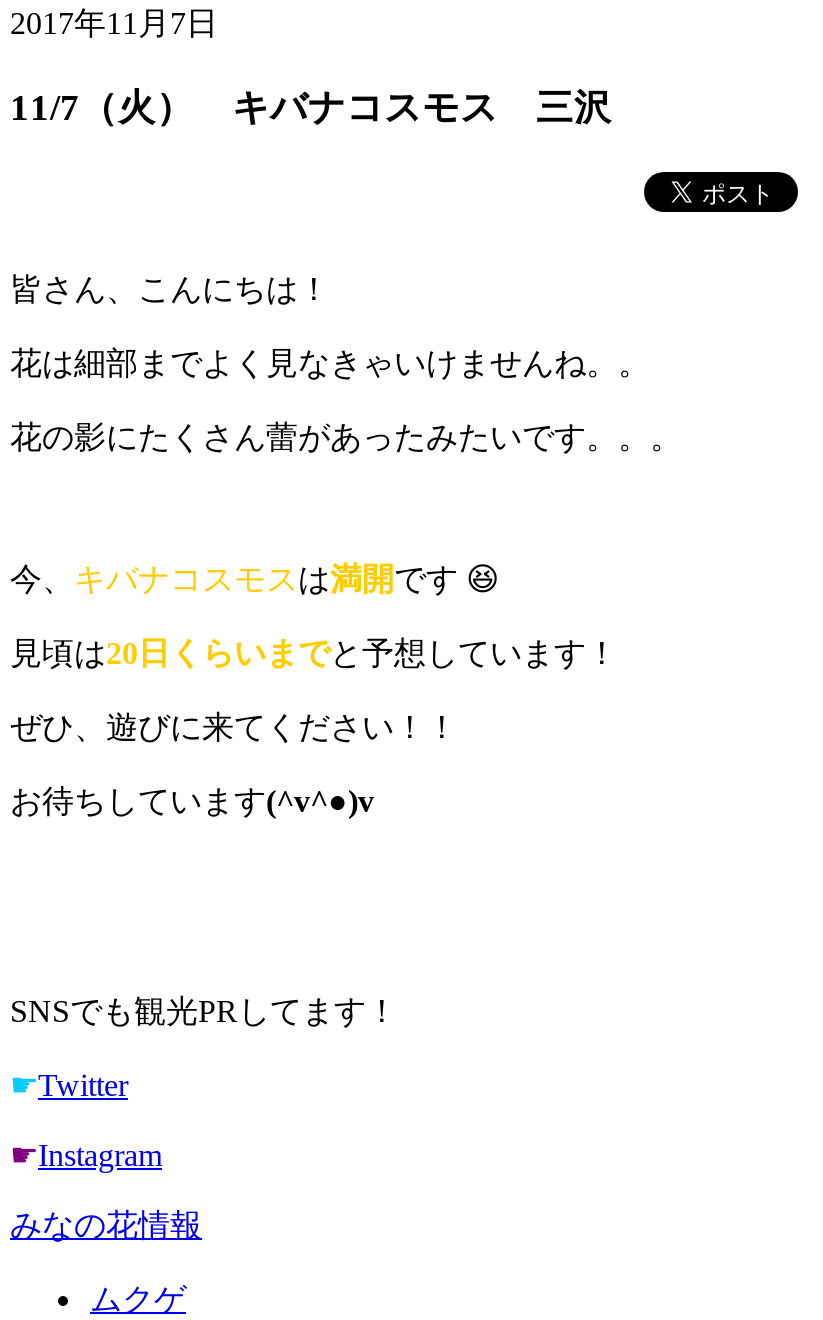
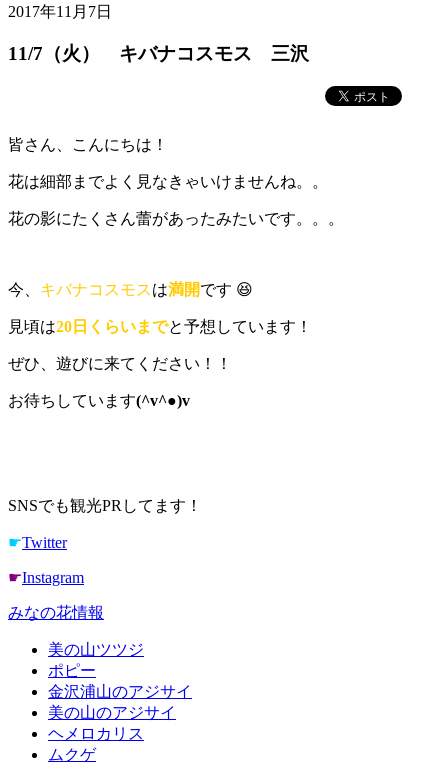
+ 美の山ツツジ
+ ポピー
+ 金沢浦山のアジサイ
+ 美の山のアジサイ
+ ヘメロカリス
